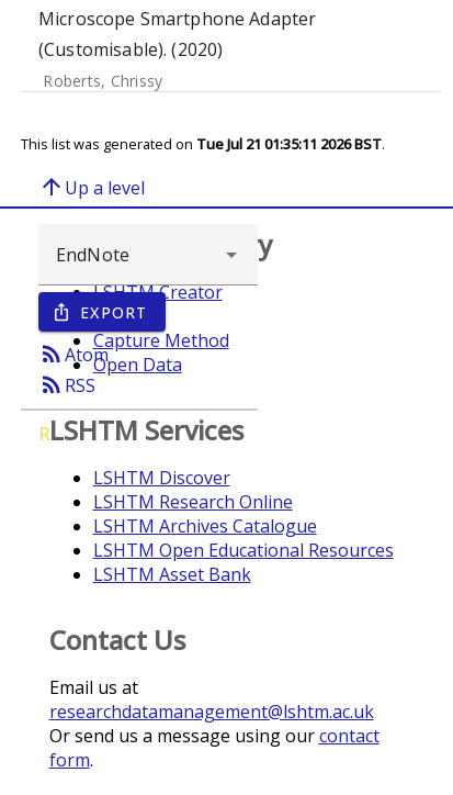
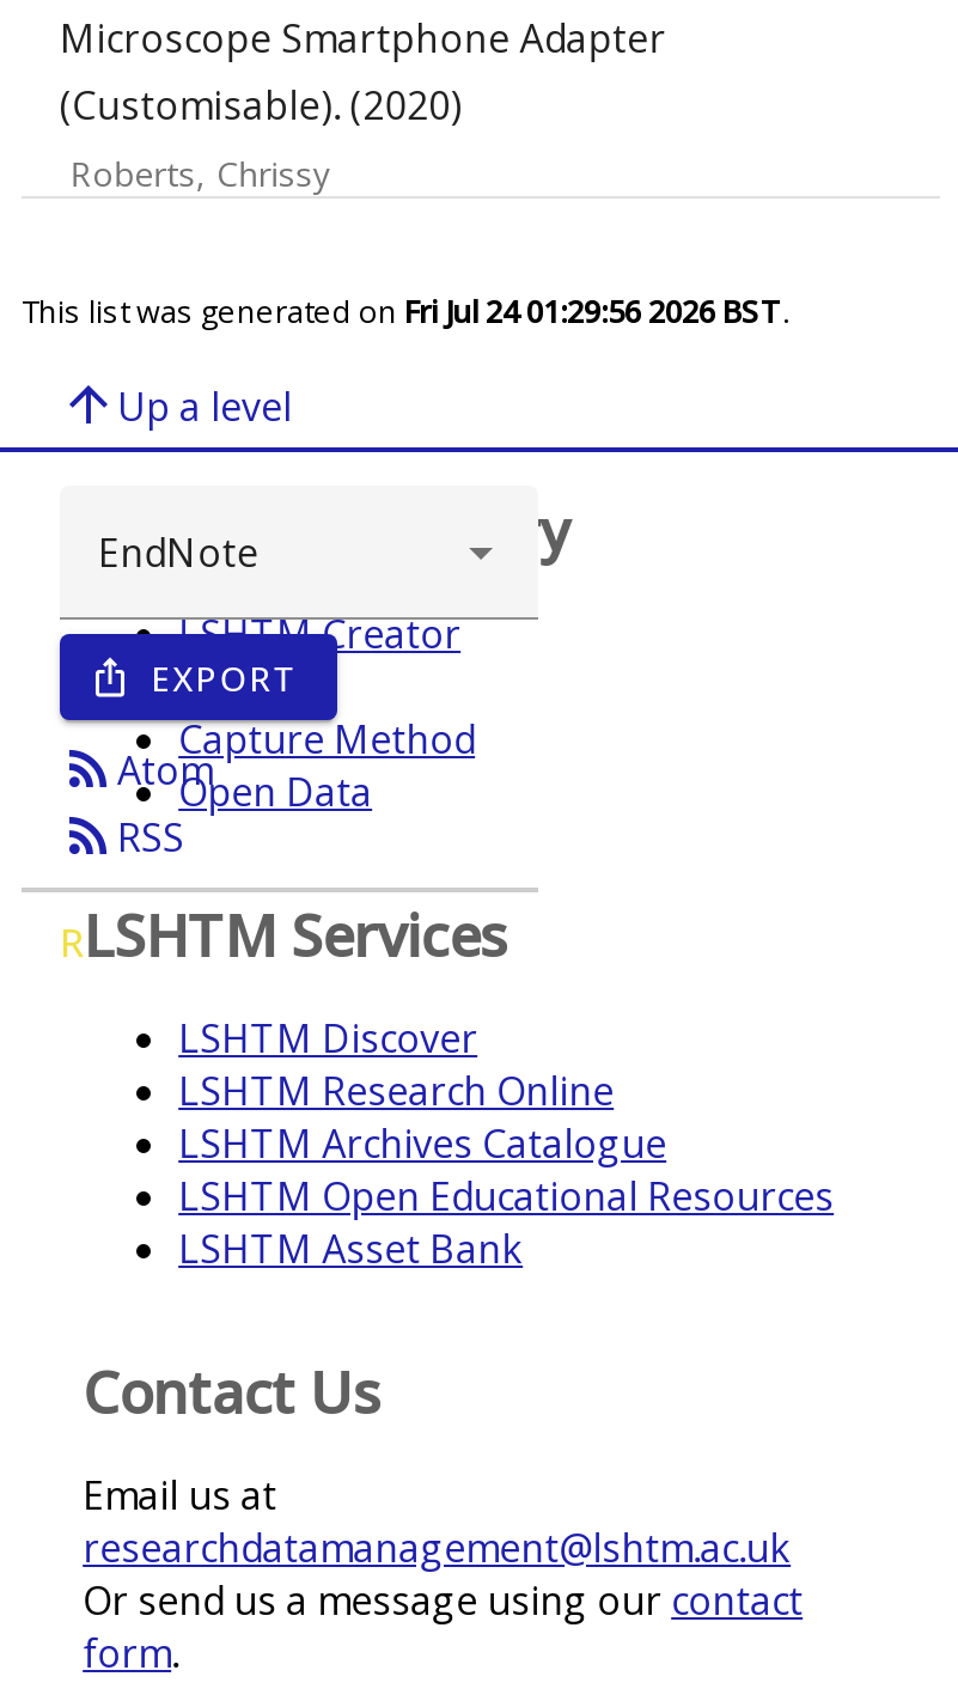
- This list was generated on Tue Jul 21 01:35:11 2026 BST.
+ This list was generated on Fri Jul 24 01:29:56 2026 BST.
